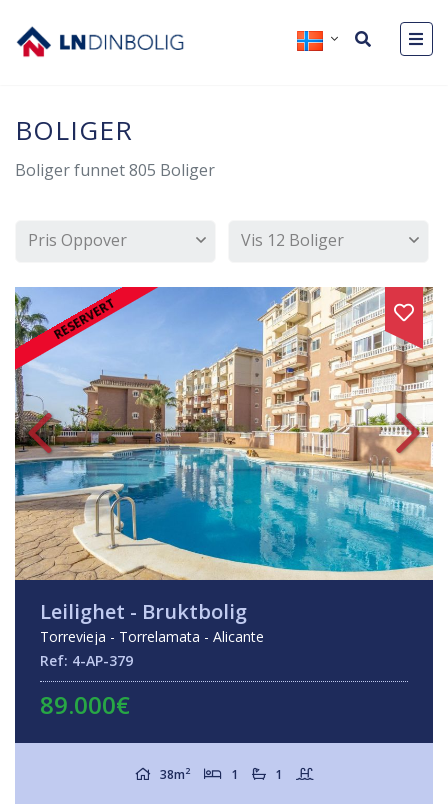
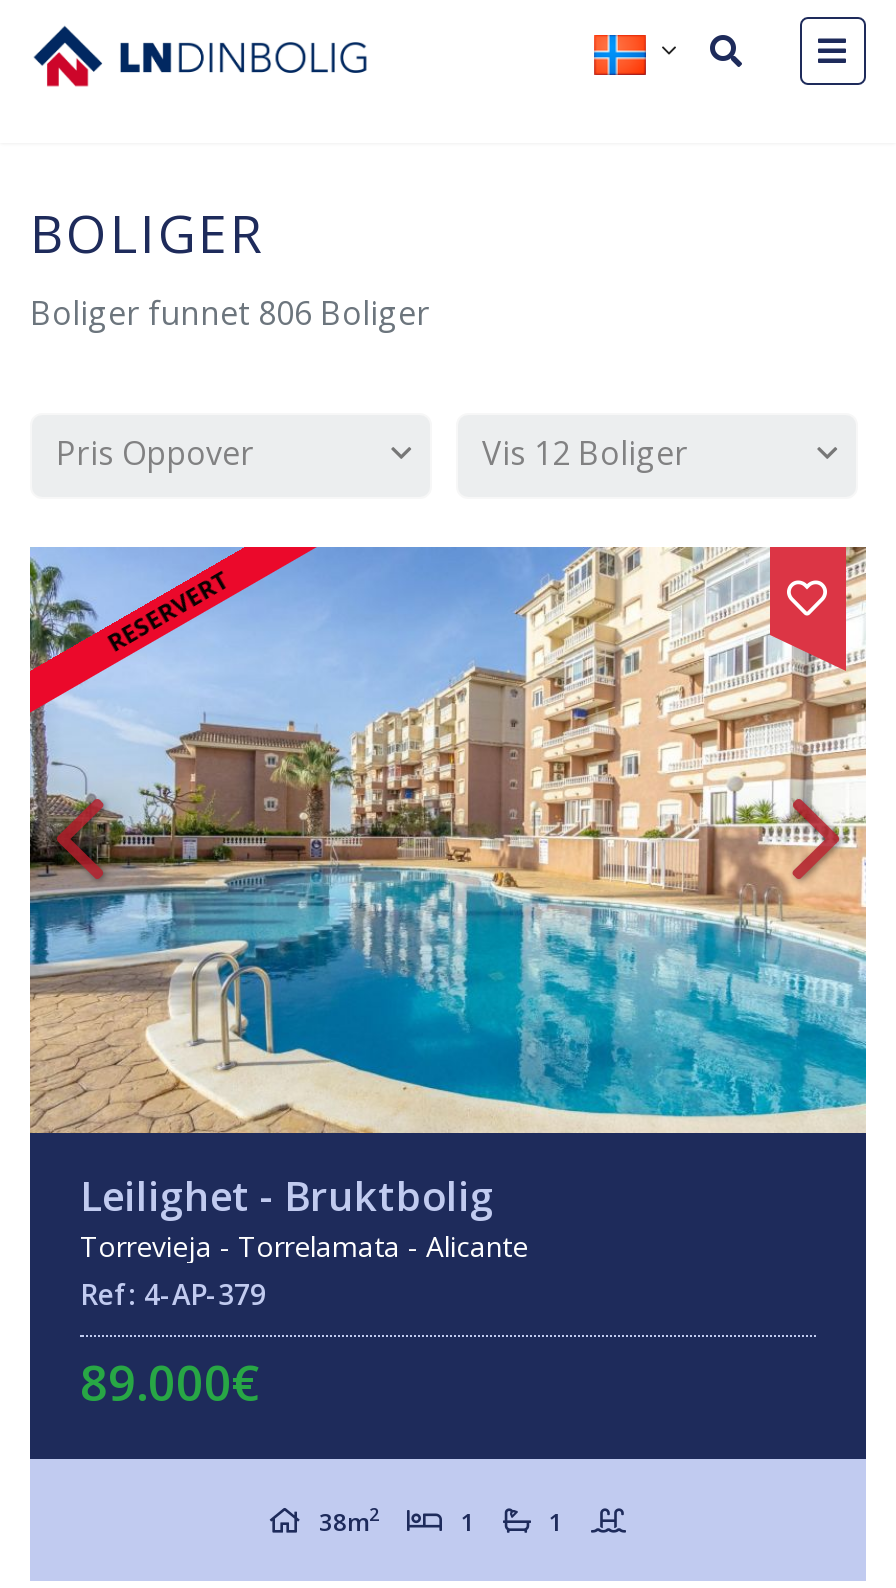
- Boliger funnet 805 Boliger
+ Boliger funnet 806 Boliger
